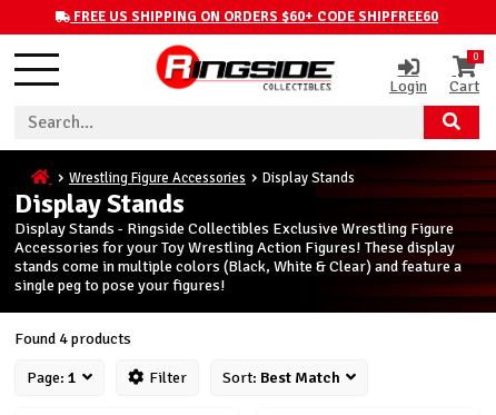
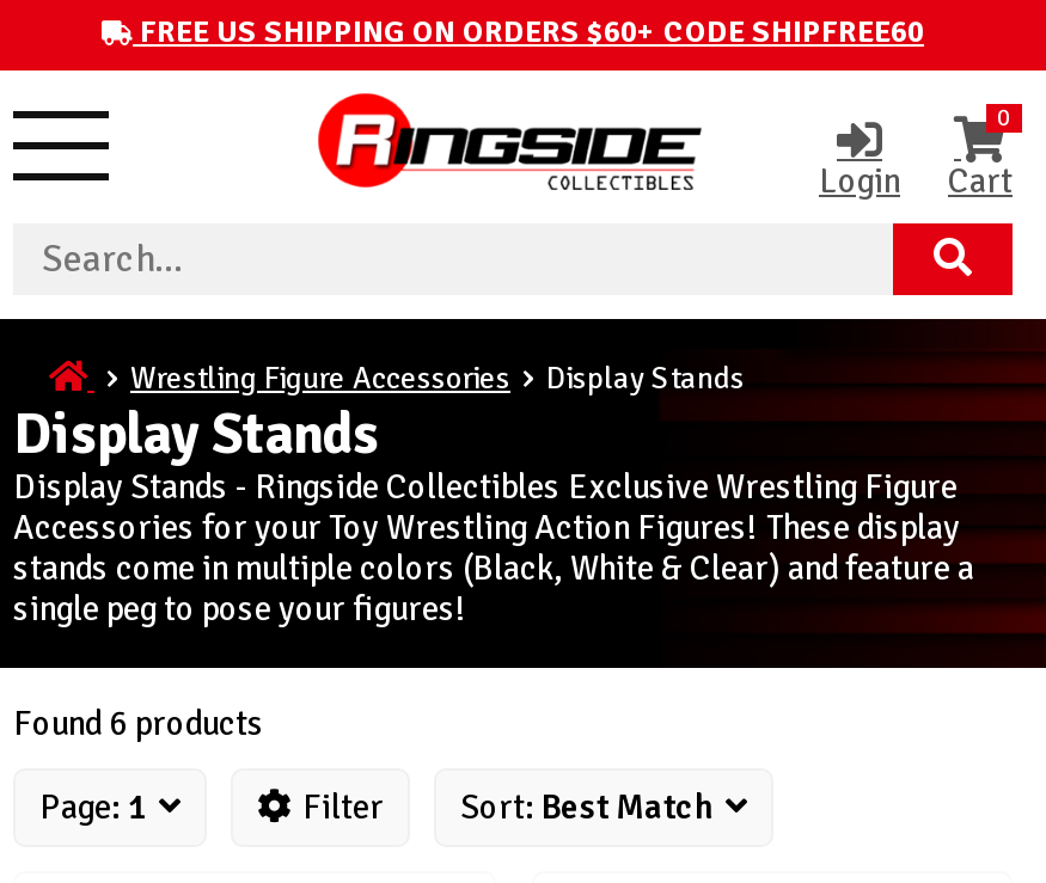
- Found 4 products
+ Found 6 products
